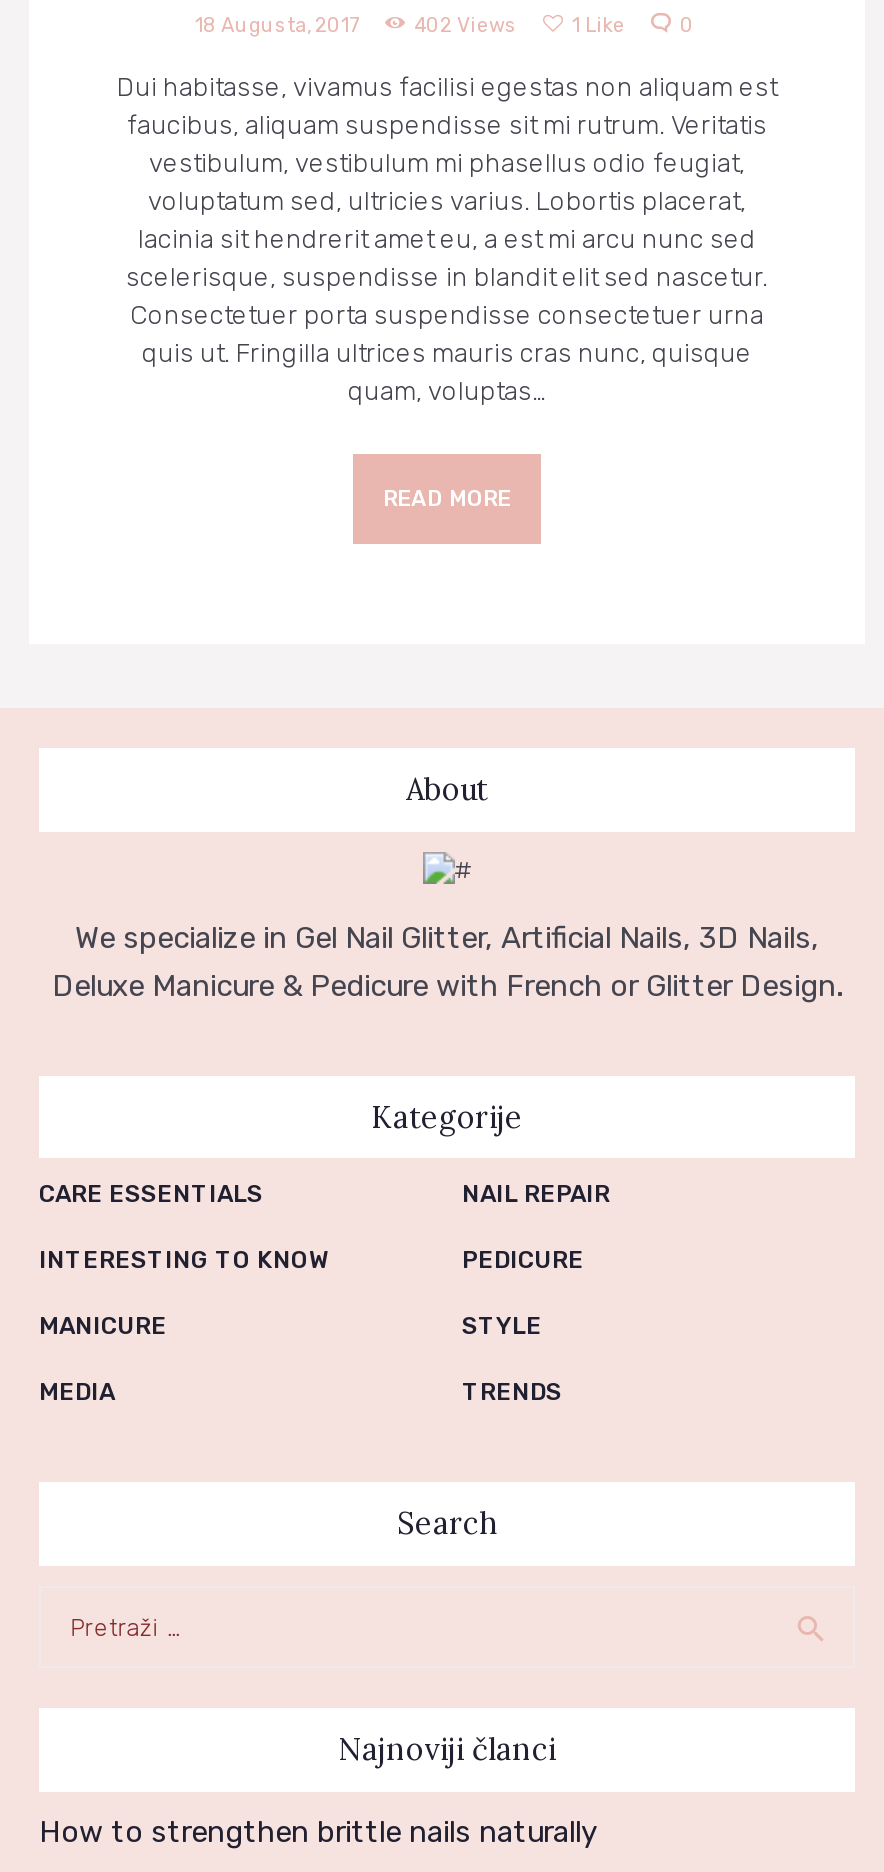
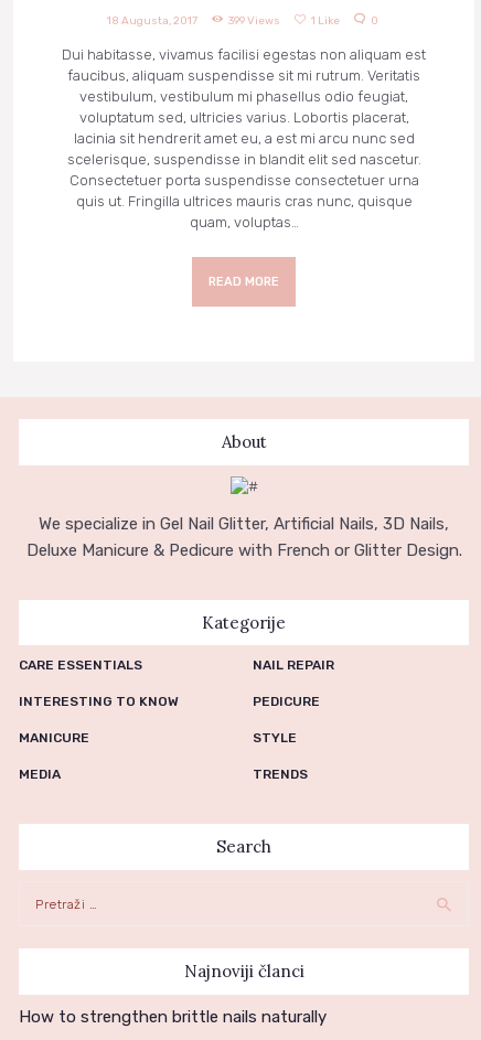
- 402 Views
+ 399 Views
